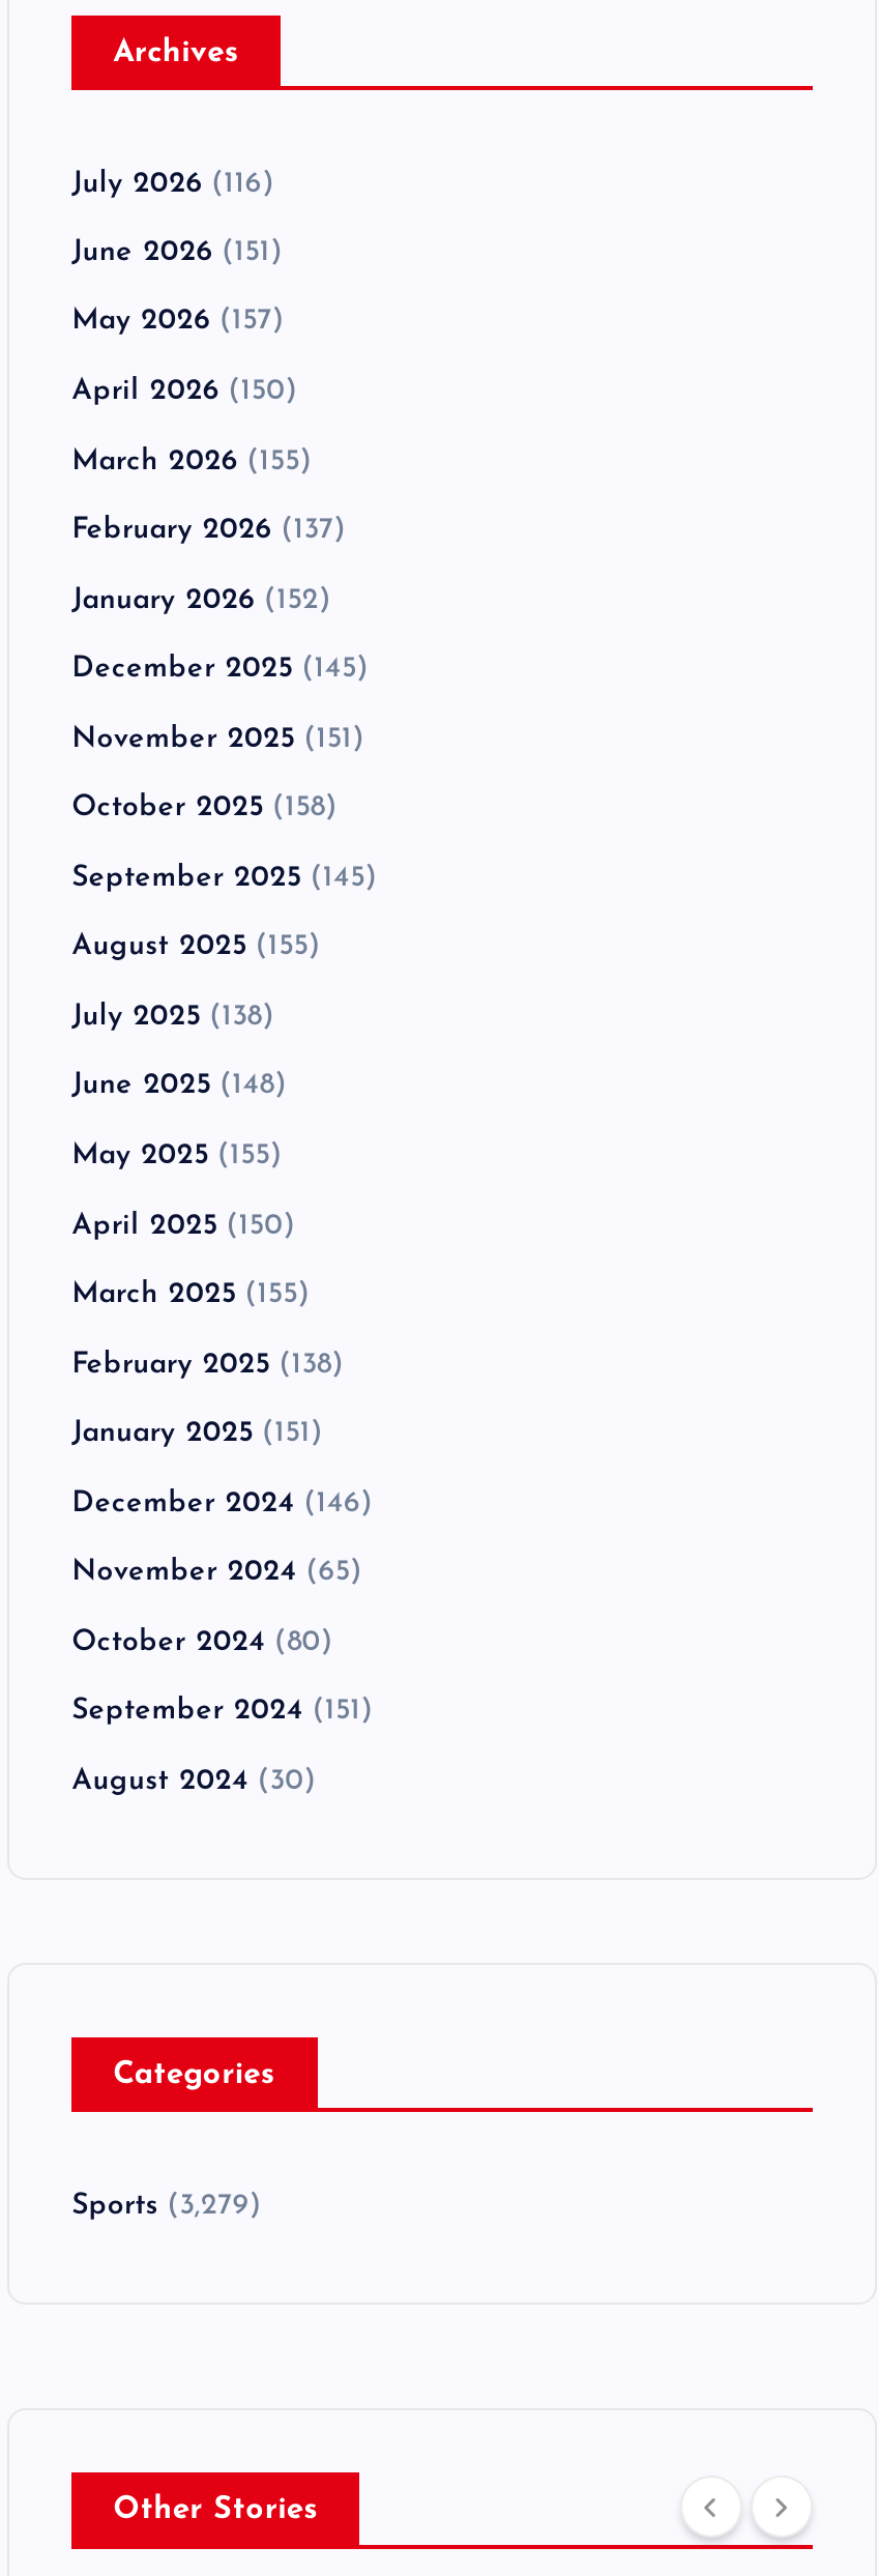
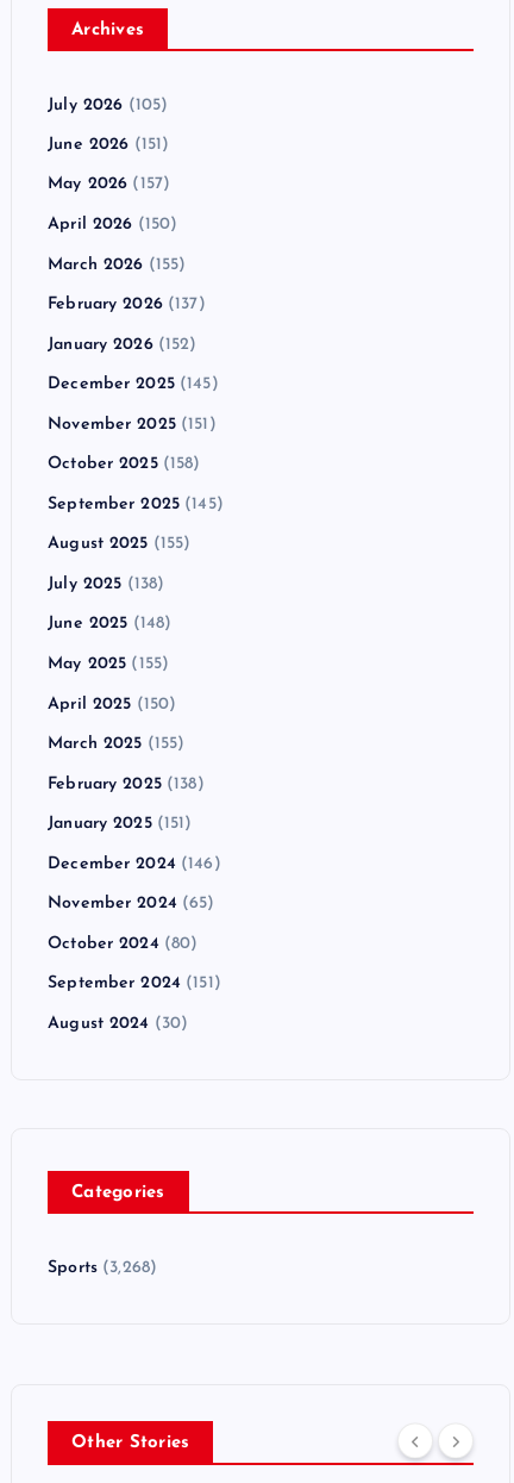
- July 2026 (116)
+ July 2026 (105)

- Sports (3,279)
+ Sports (3,268)
